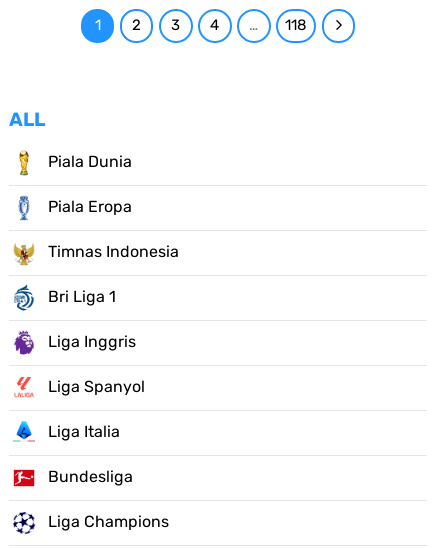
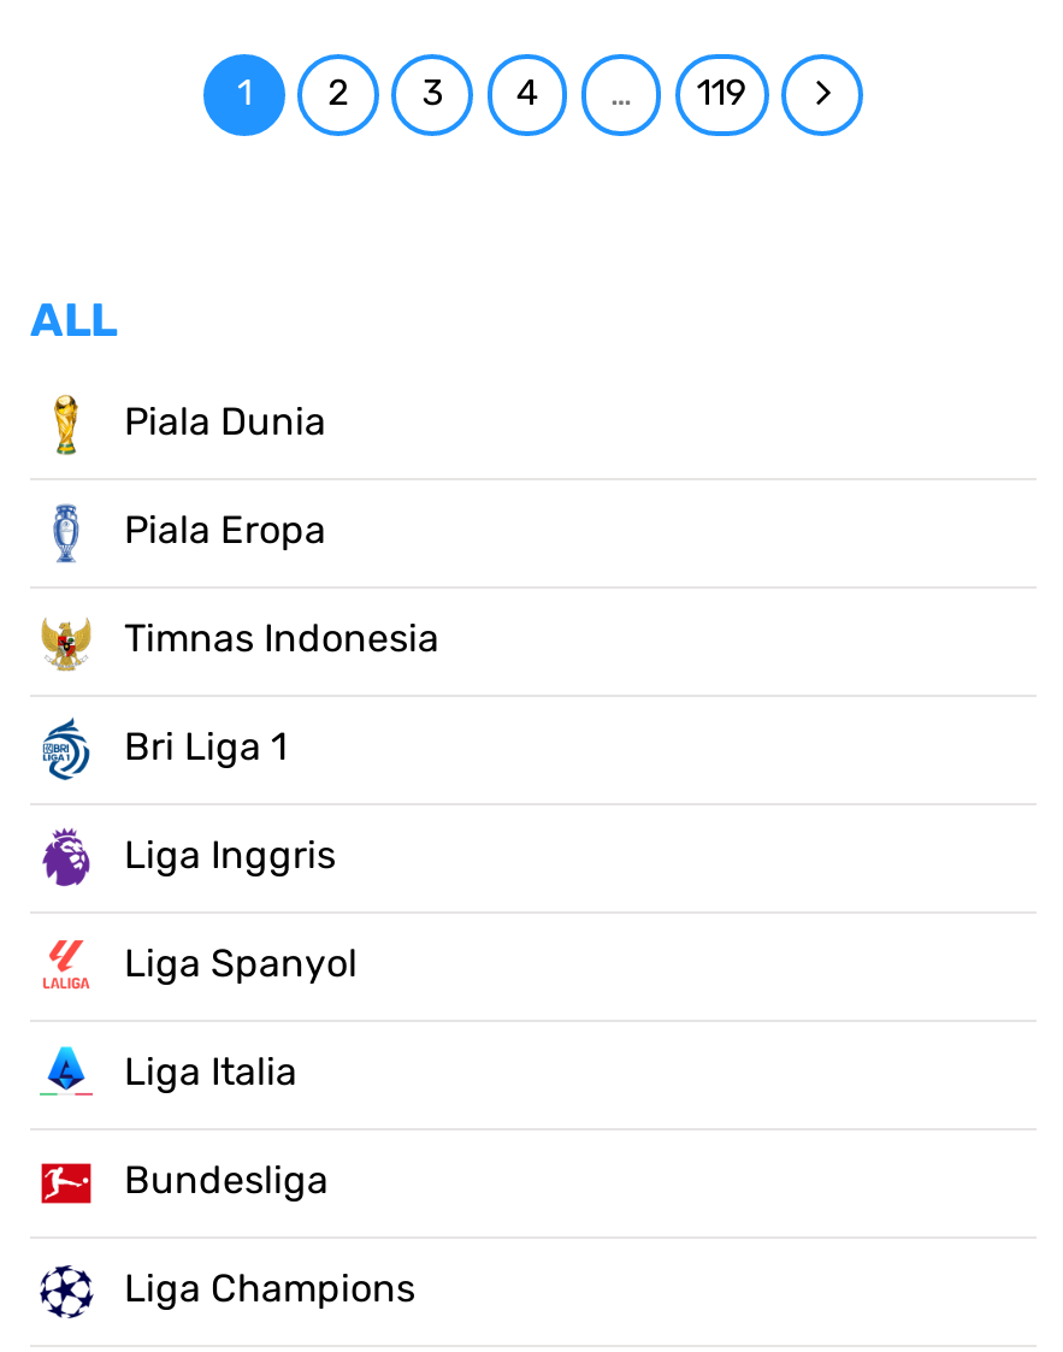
- 118
+ 119
